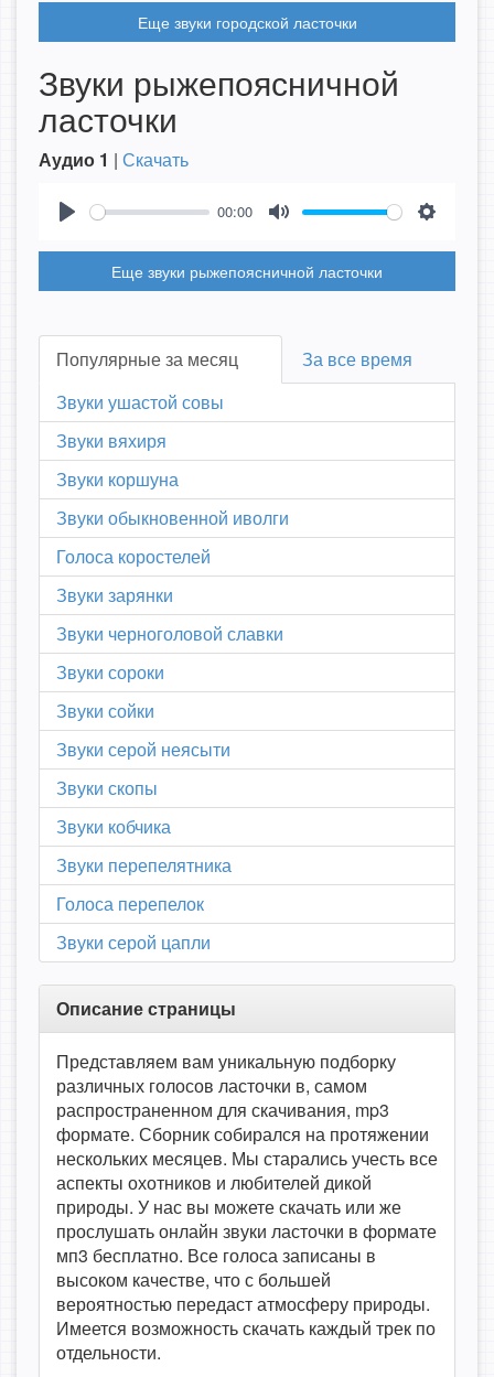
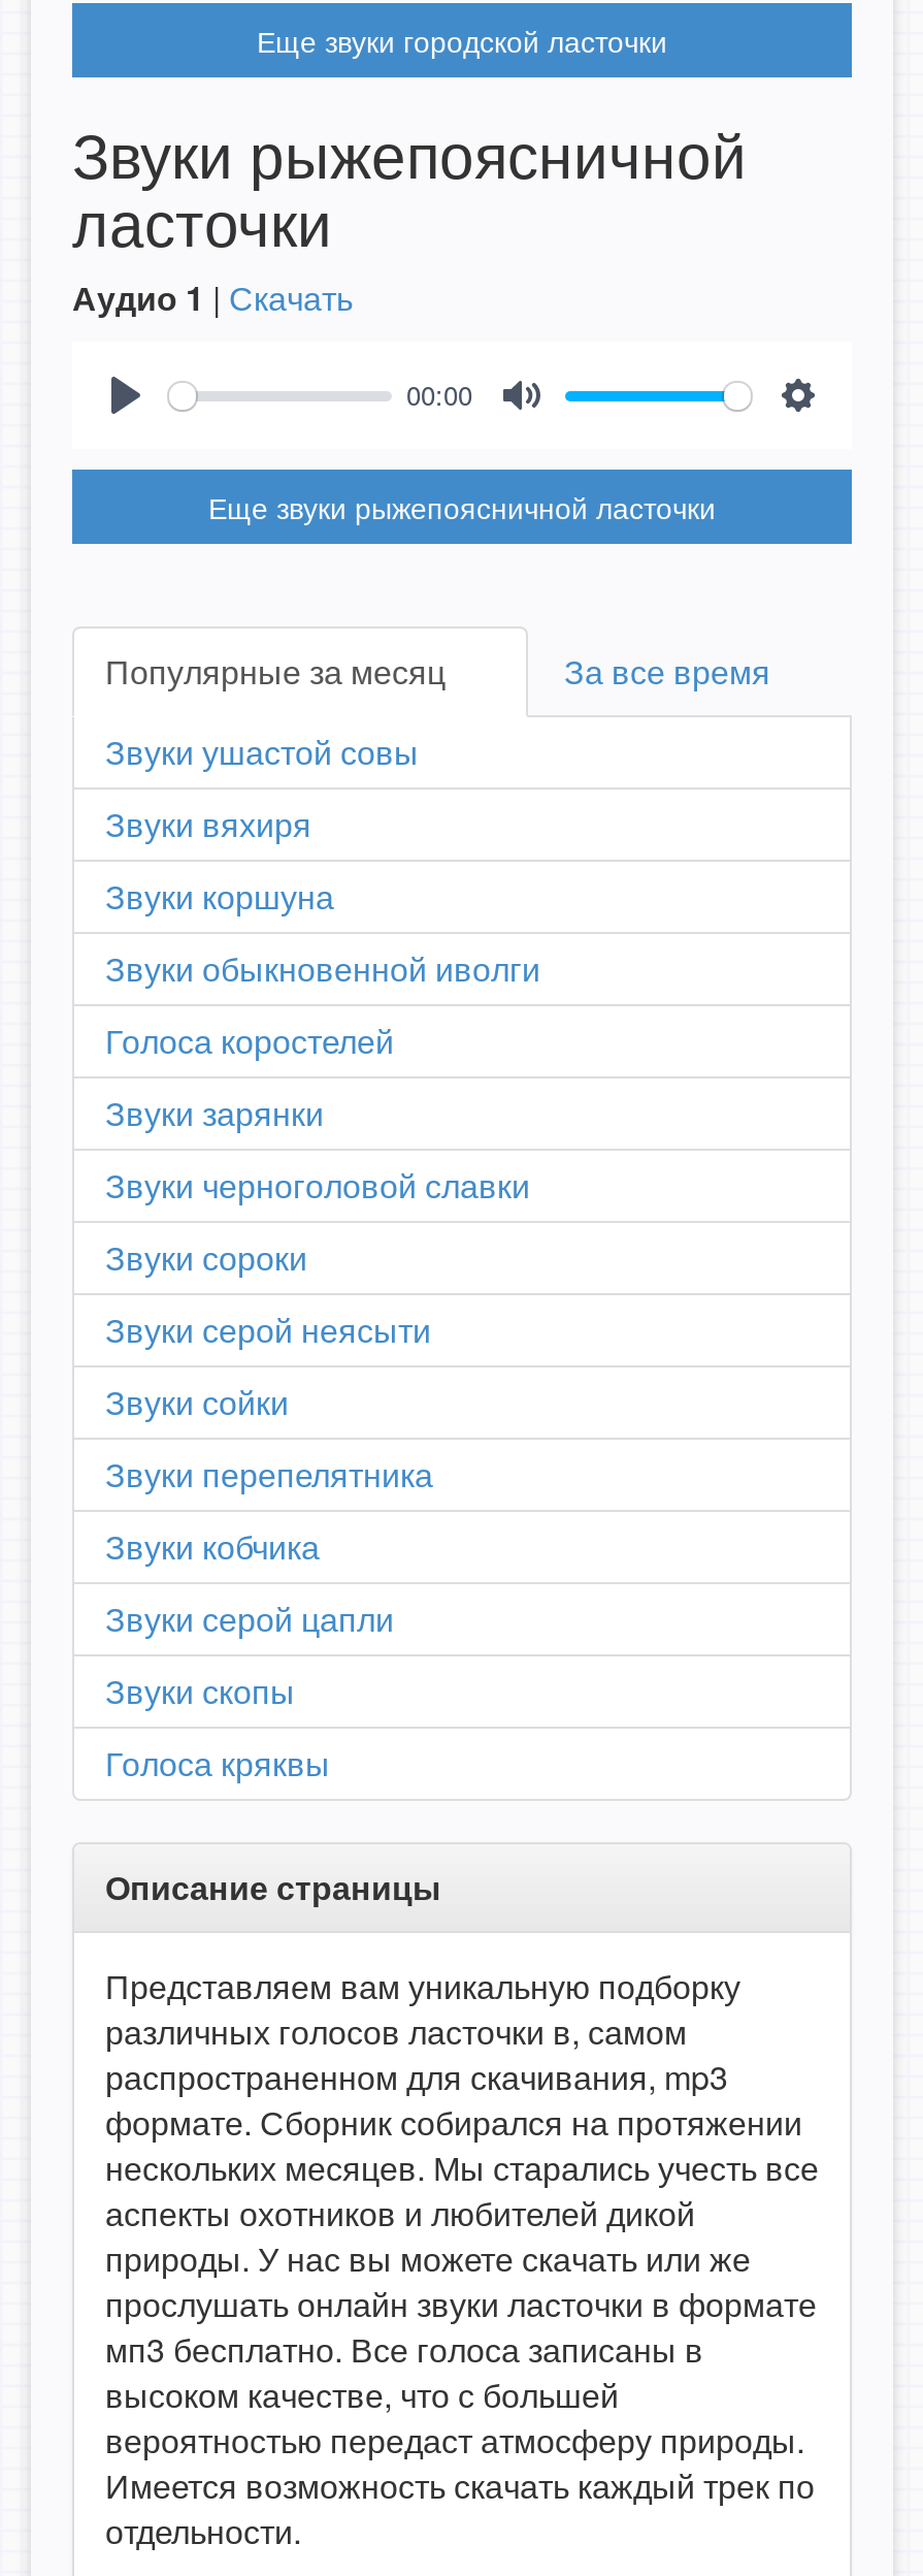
moved down: Звуки сойки

moved up: Звуки серой неясыти

moved down: Звуки скопы

moved up: Звуки кобчика | Звуки перепелятника

- Голоса перепелок
+ Голоса кряквы

moved up: Звуки серой цапли
